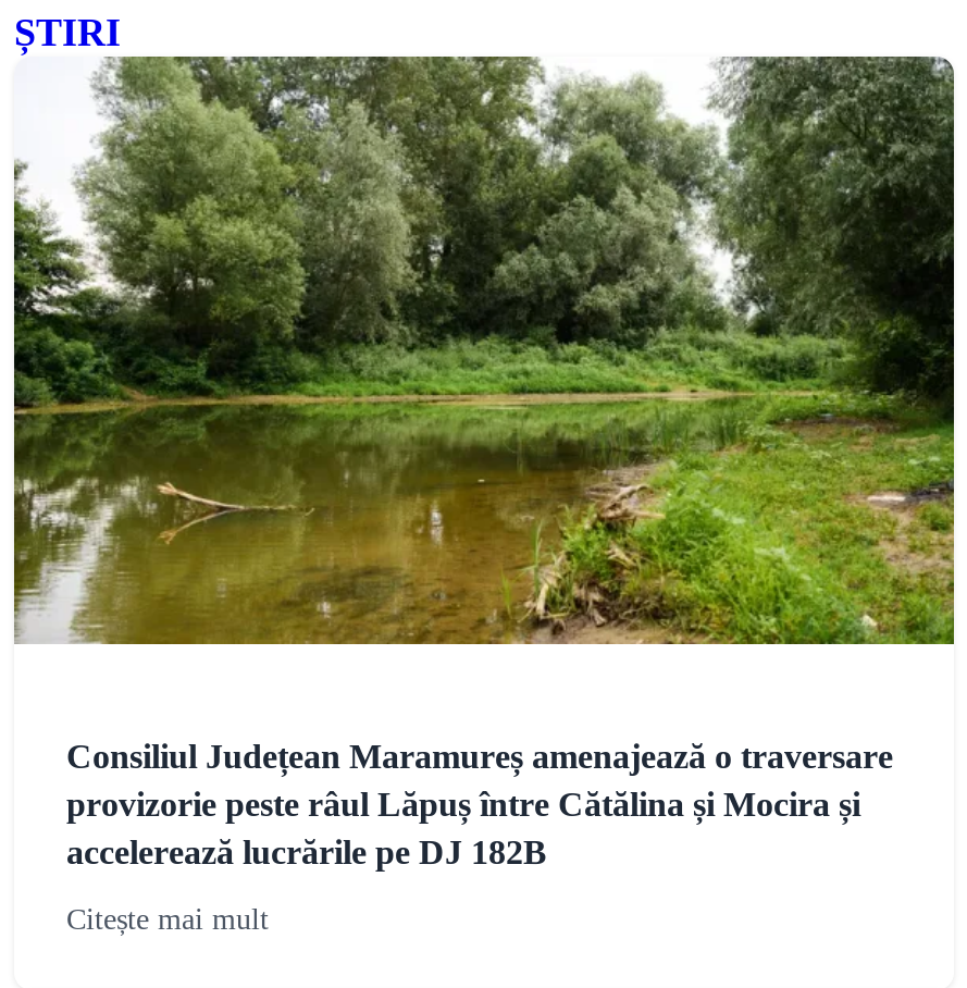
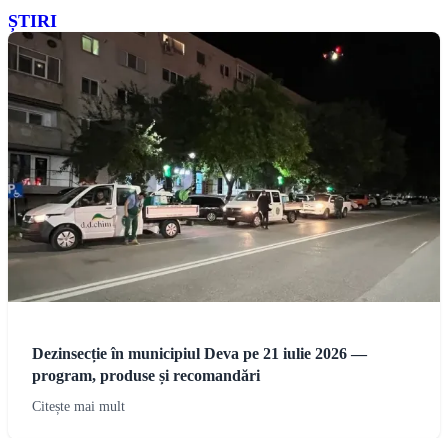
- [image]
+ [image]

- Consiliul Județean Maramureș amenajează o traversare
- provizorie peste râul Lăpuș între Cătălina și Mocira și
- accelerează lucrările pe DJ 182B
+ Dezinsecție în municipiul Deva pe 21 iulie 2026 —
+ program, produse și recomandări
